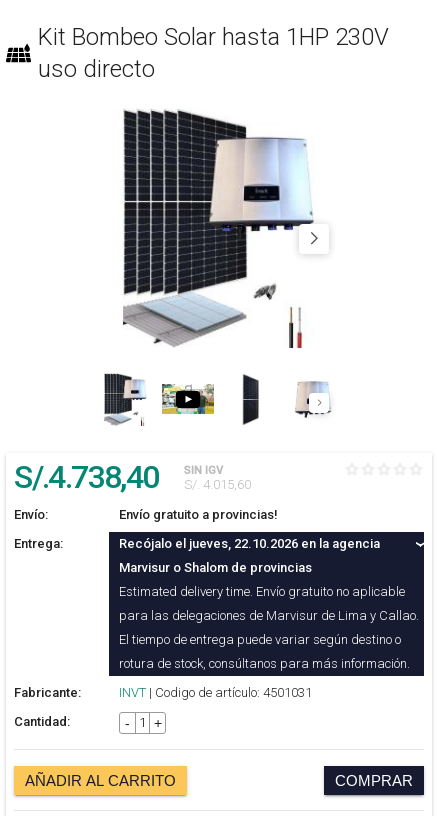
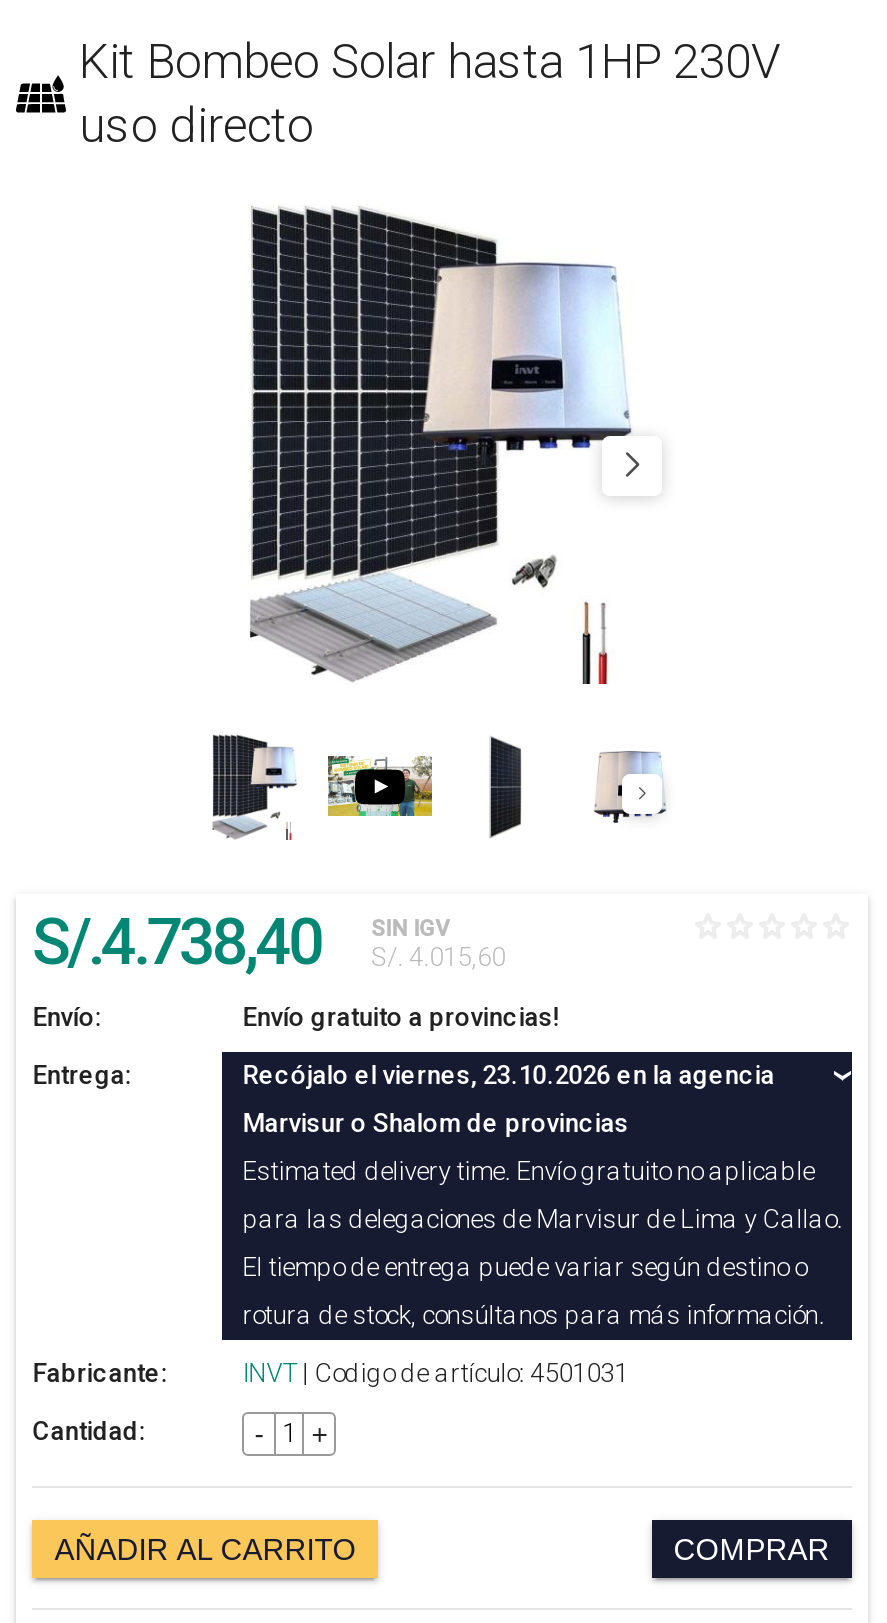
- Recójalo el jueves, 22.10.2026 en la agencia
+ Recójalo el viernes, 23.10.2026 en la agencia
